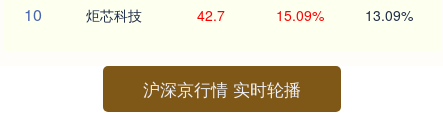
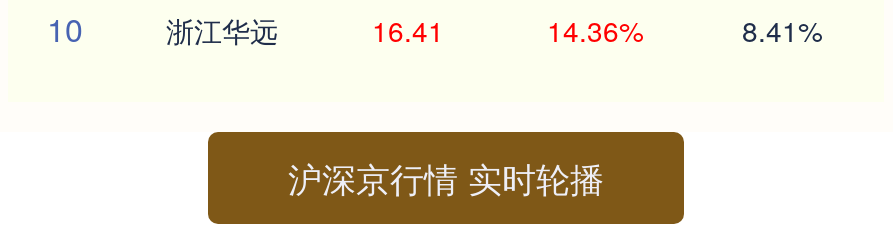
- 炬芯科技
- 42.7
- 15.09%
- 13.09%
+ 浙江华远
+ 16.41
+ 14.36%
+ 8.41%
